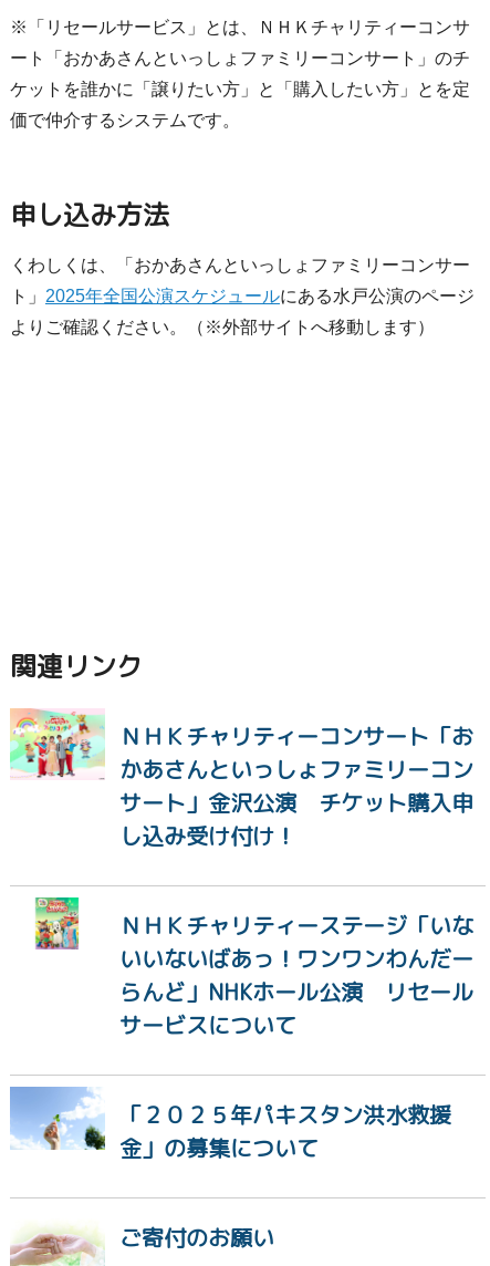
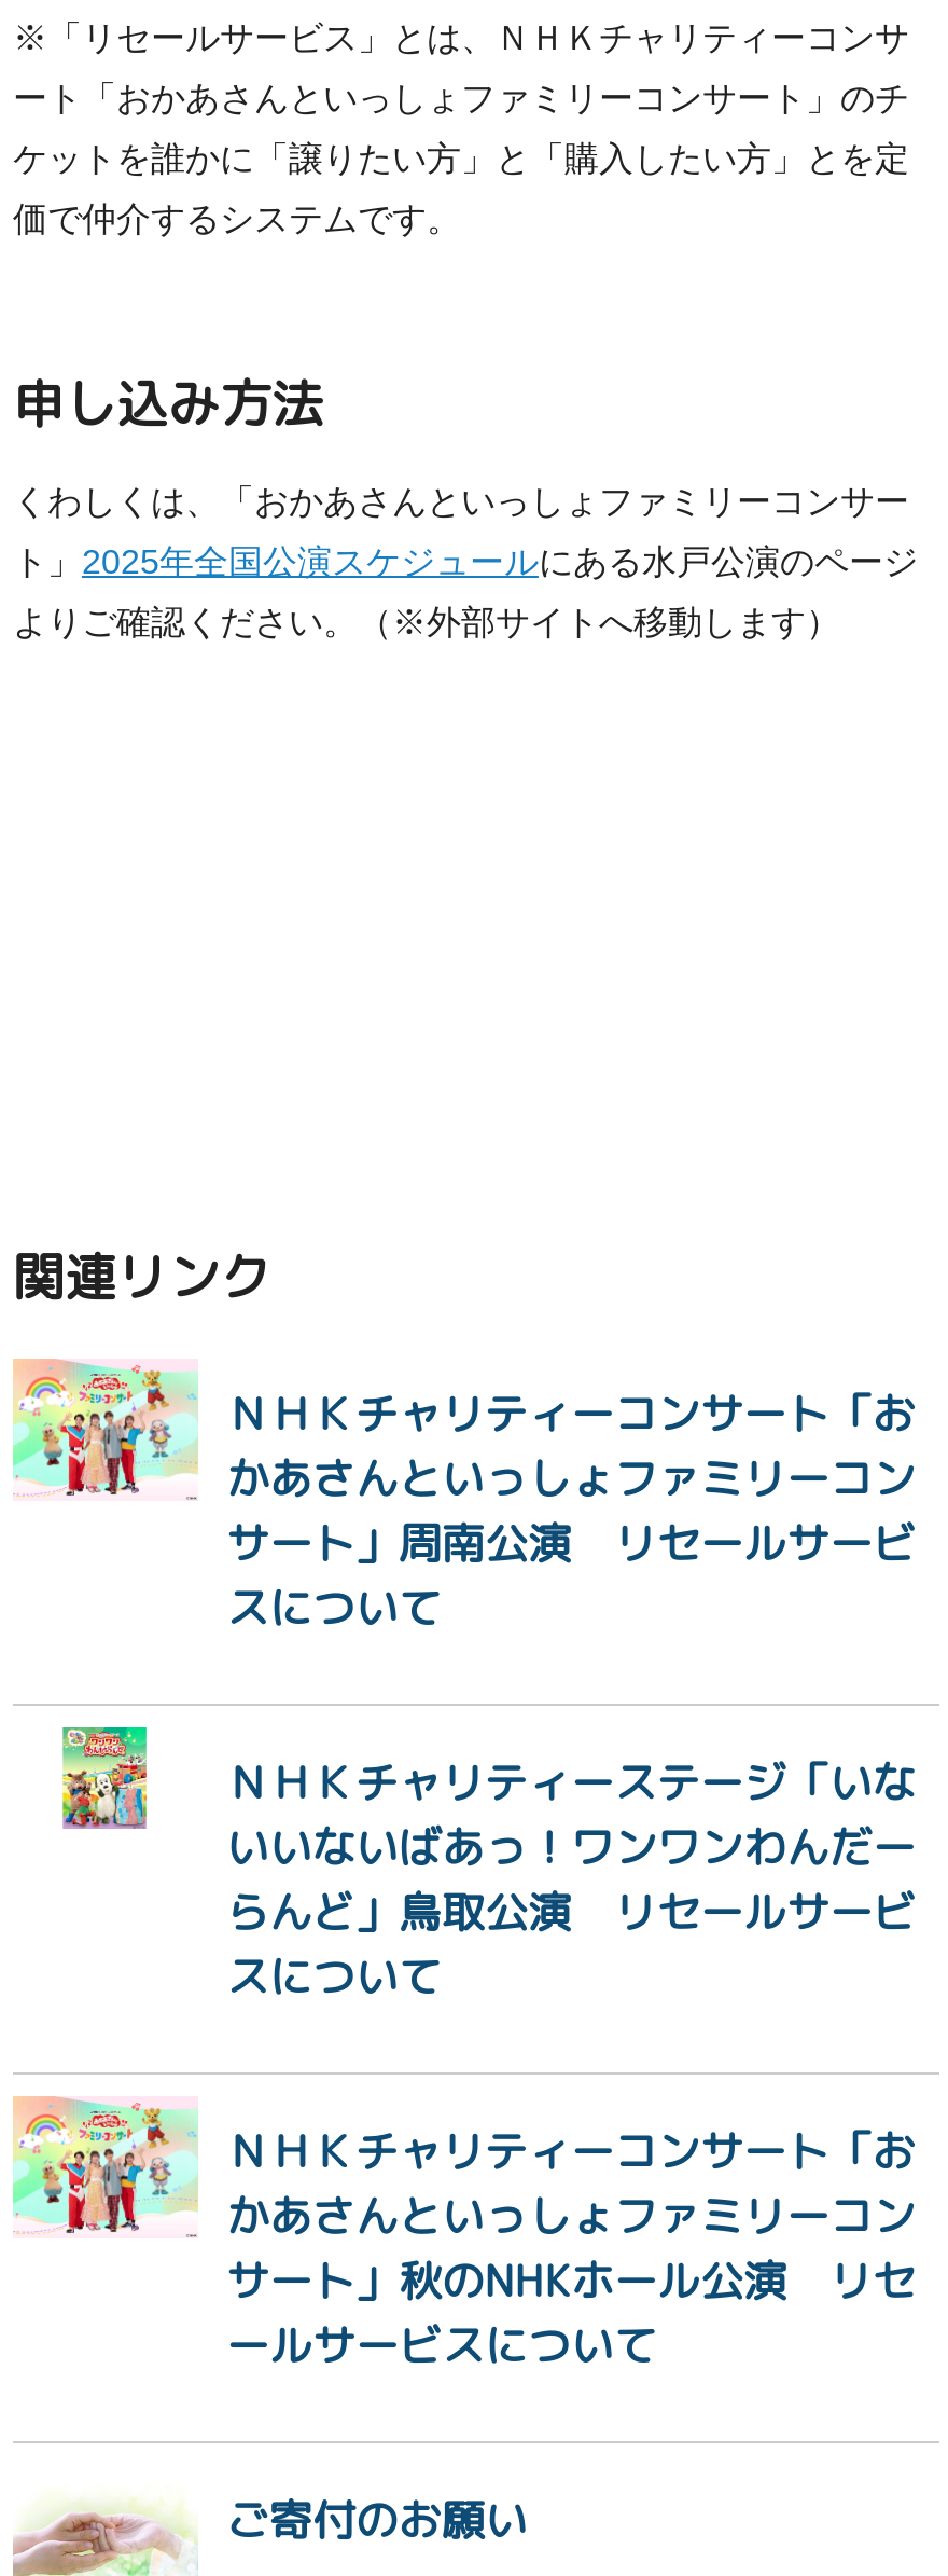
- サート」金沢公演 チケット購入申
- し込み受け付け！
+ サート」周南公演 リセールサービ
+ スについて

- らんど」NHKホール公演 リセール
- サービスについて
+ らんど」鳥取公演 リセールサービ
+ スについて

- [image]
- 「２０２５年パキスタン洪水救援
- 金」の募集について
+ [image]
+ ＮＨＫチャリティーコンサート「お
+ かあさんといっしょファミリーコン
+ サート」秋のNHKホール公演 リセ
+ ールサービスについて
